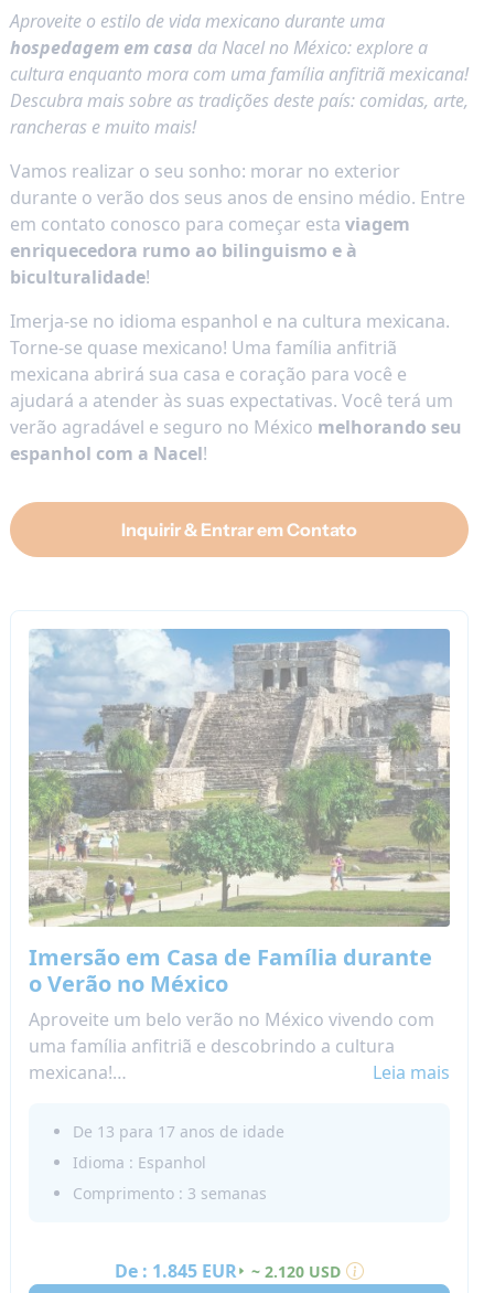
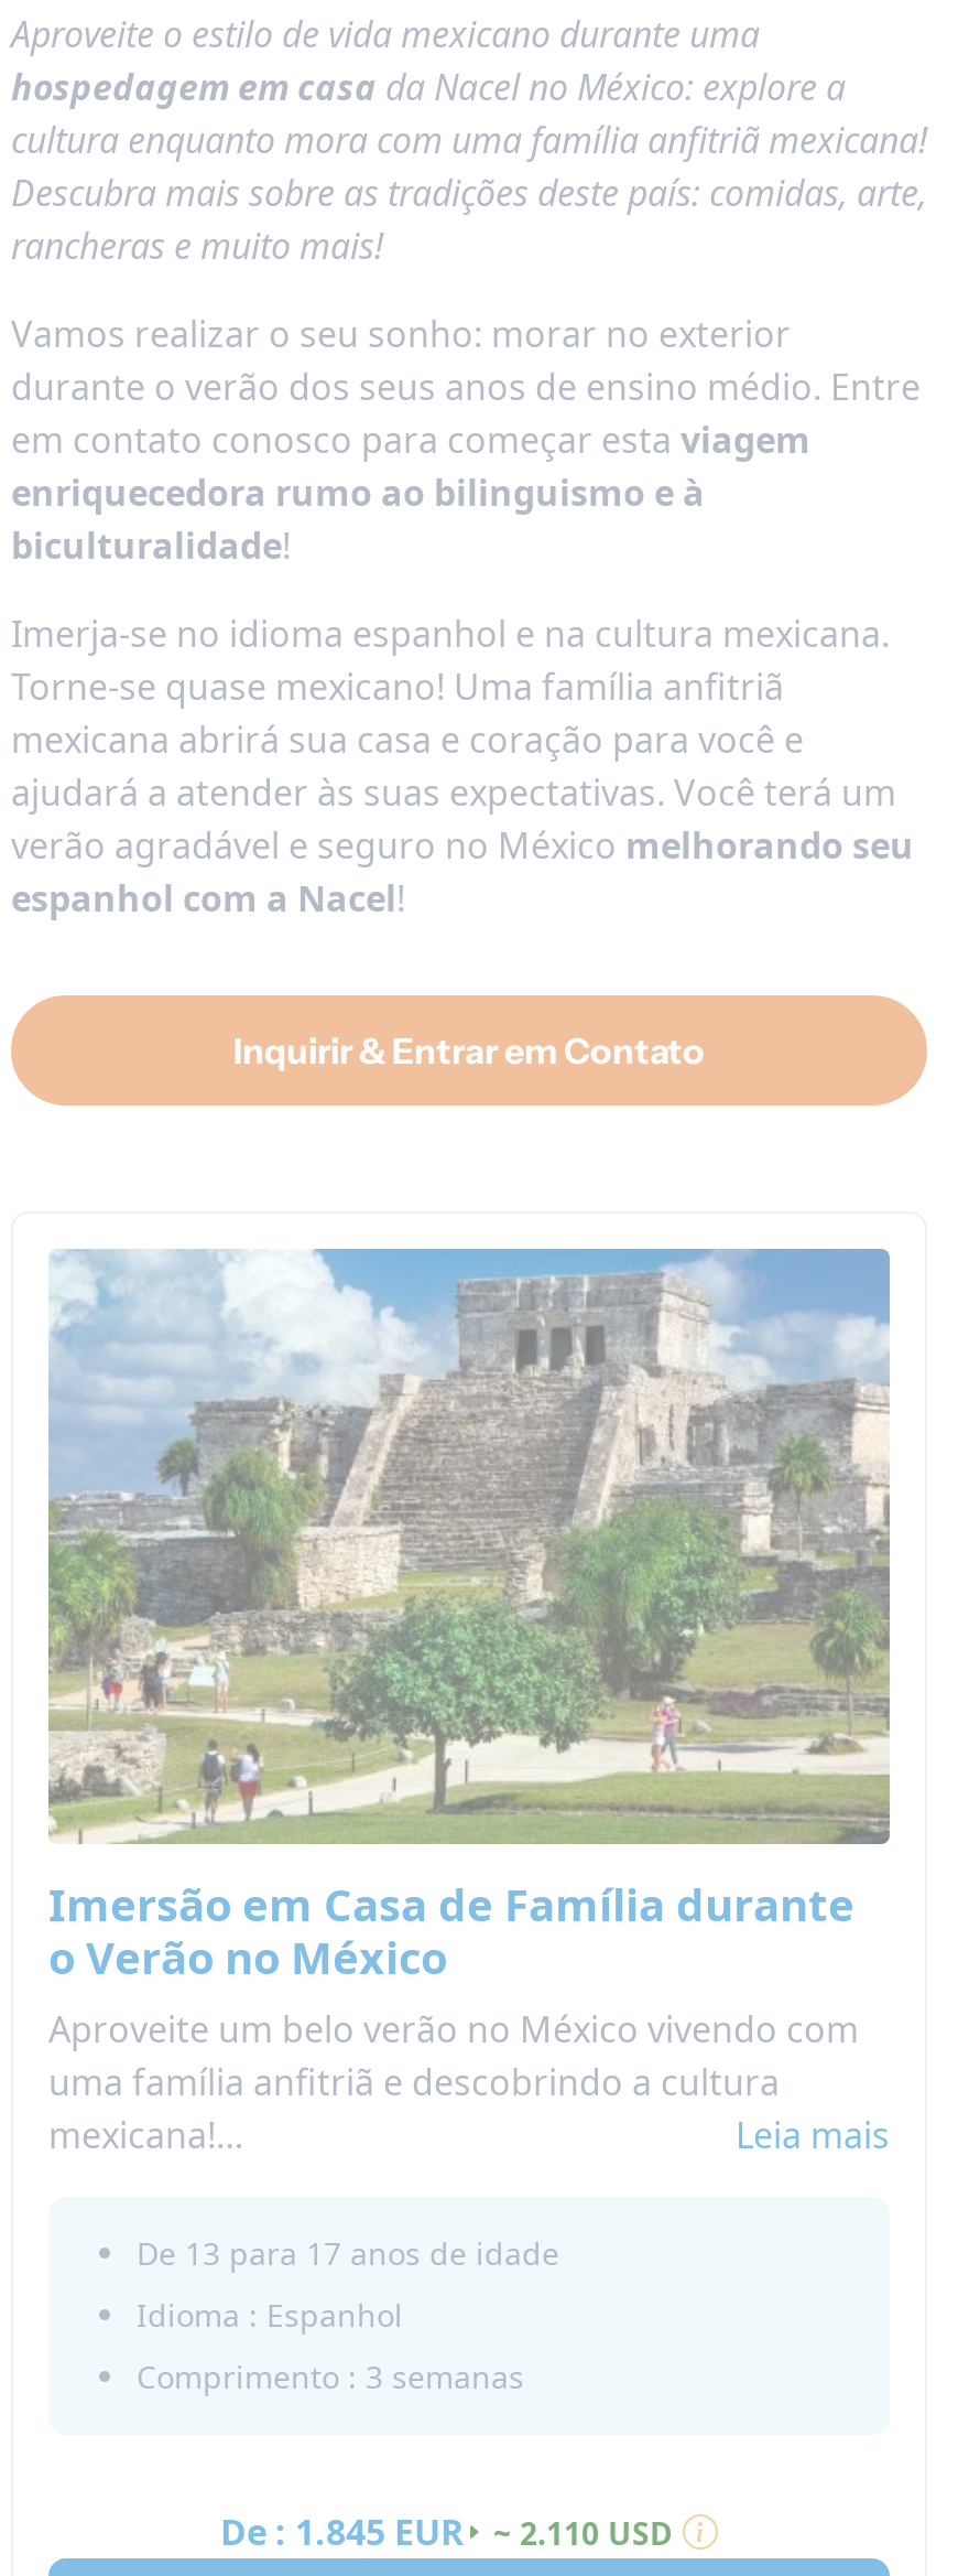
- De : 1.845 EUR ~ 2.120 USD
+ De : 1.845 EUR ~ 2.110 USD
